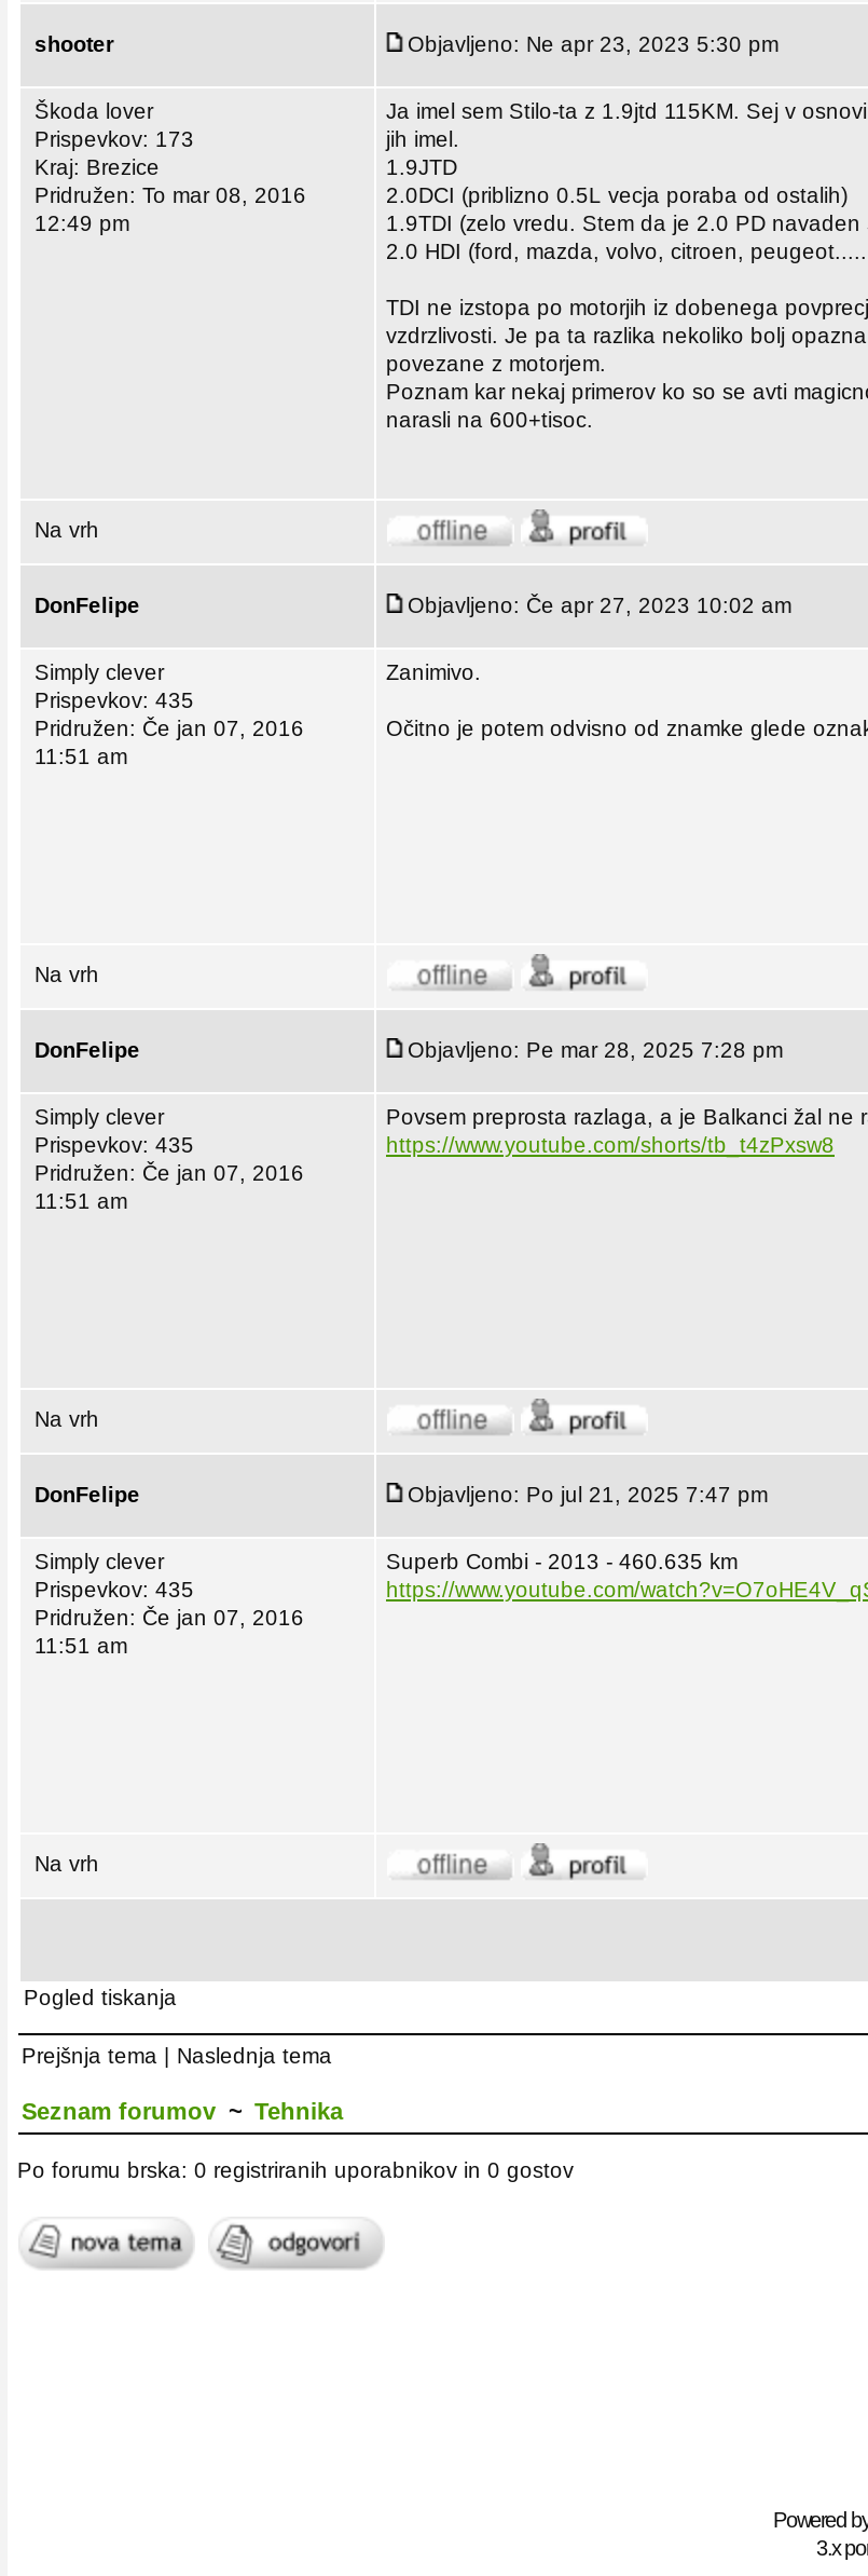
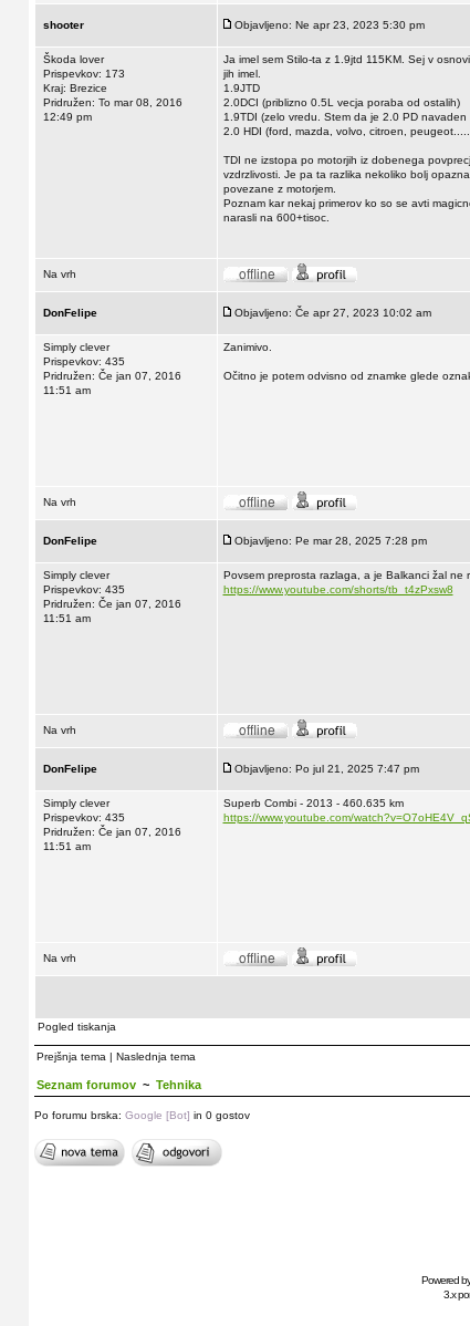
- Po forumu brska: 0 registriranih uporabnikov in 0 gostov
+ Po forumu brska: Google [Bot] in 0 gostov
